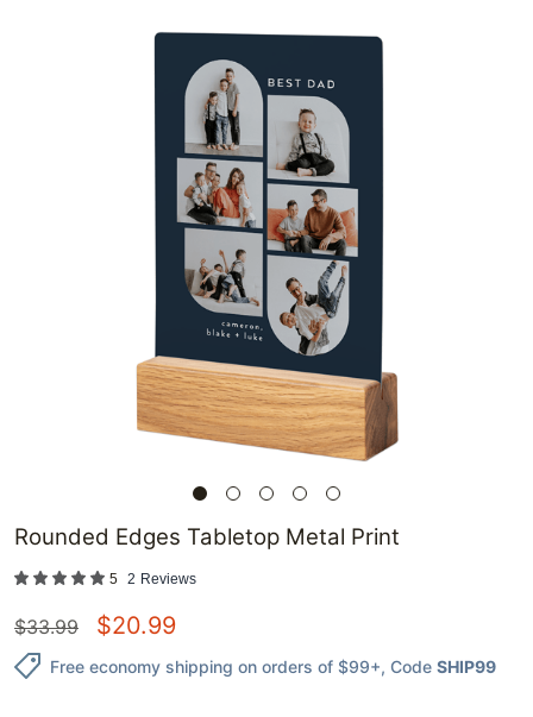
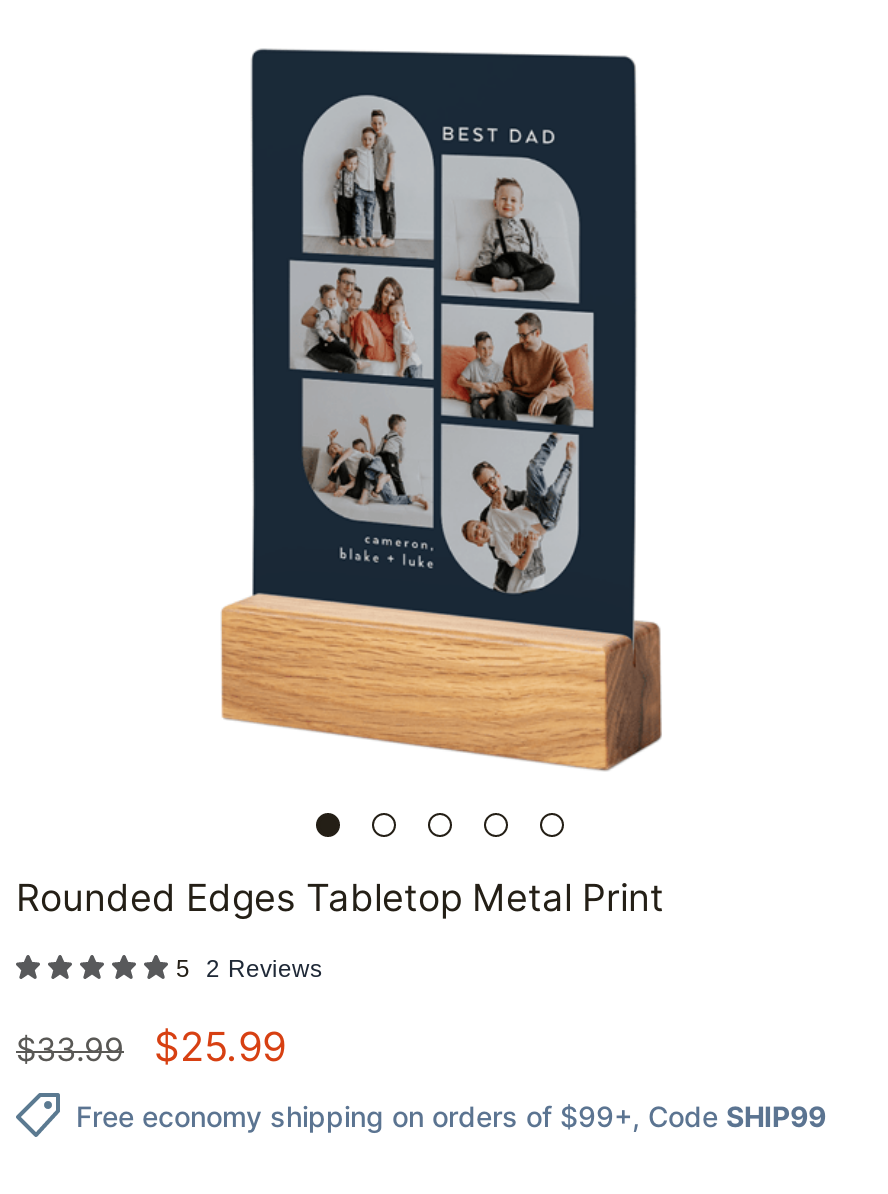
- $33.99 $20.99
+ $33.99 $25.99
